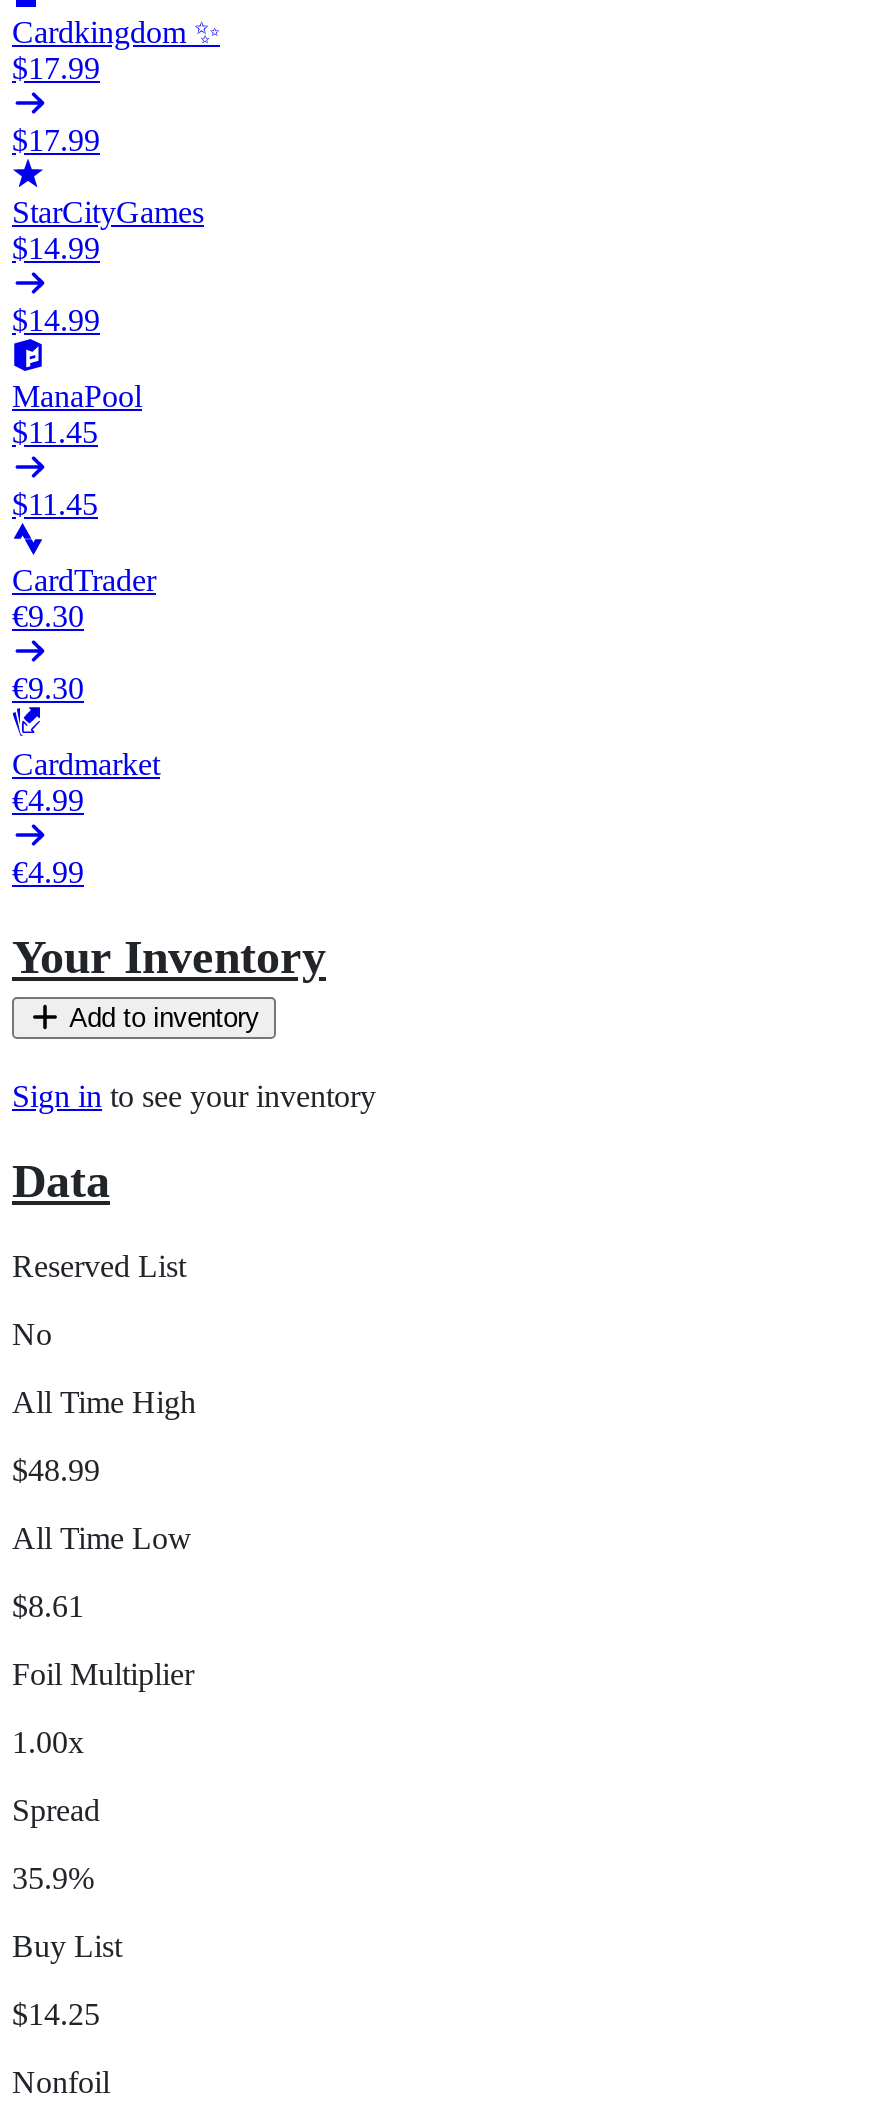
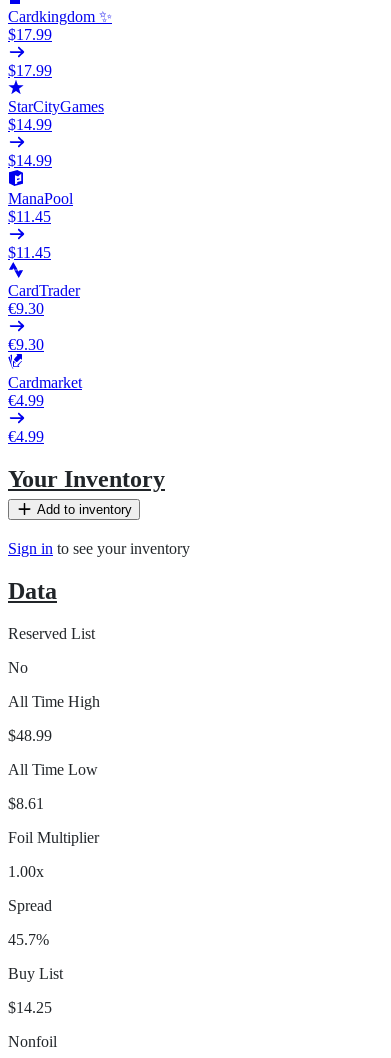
- 35.9%
+ 45.7%
